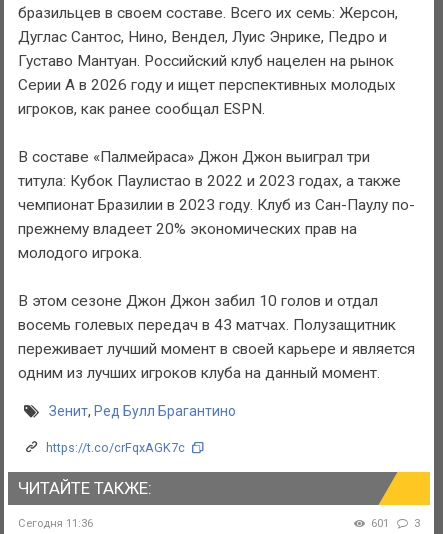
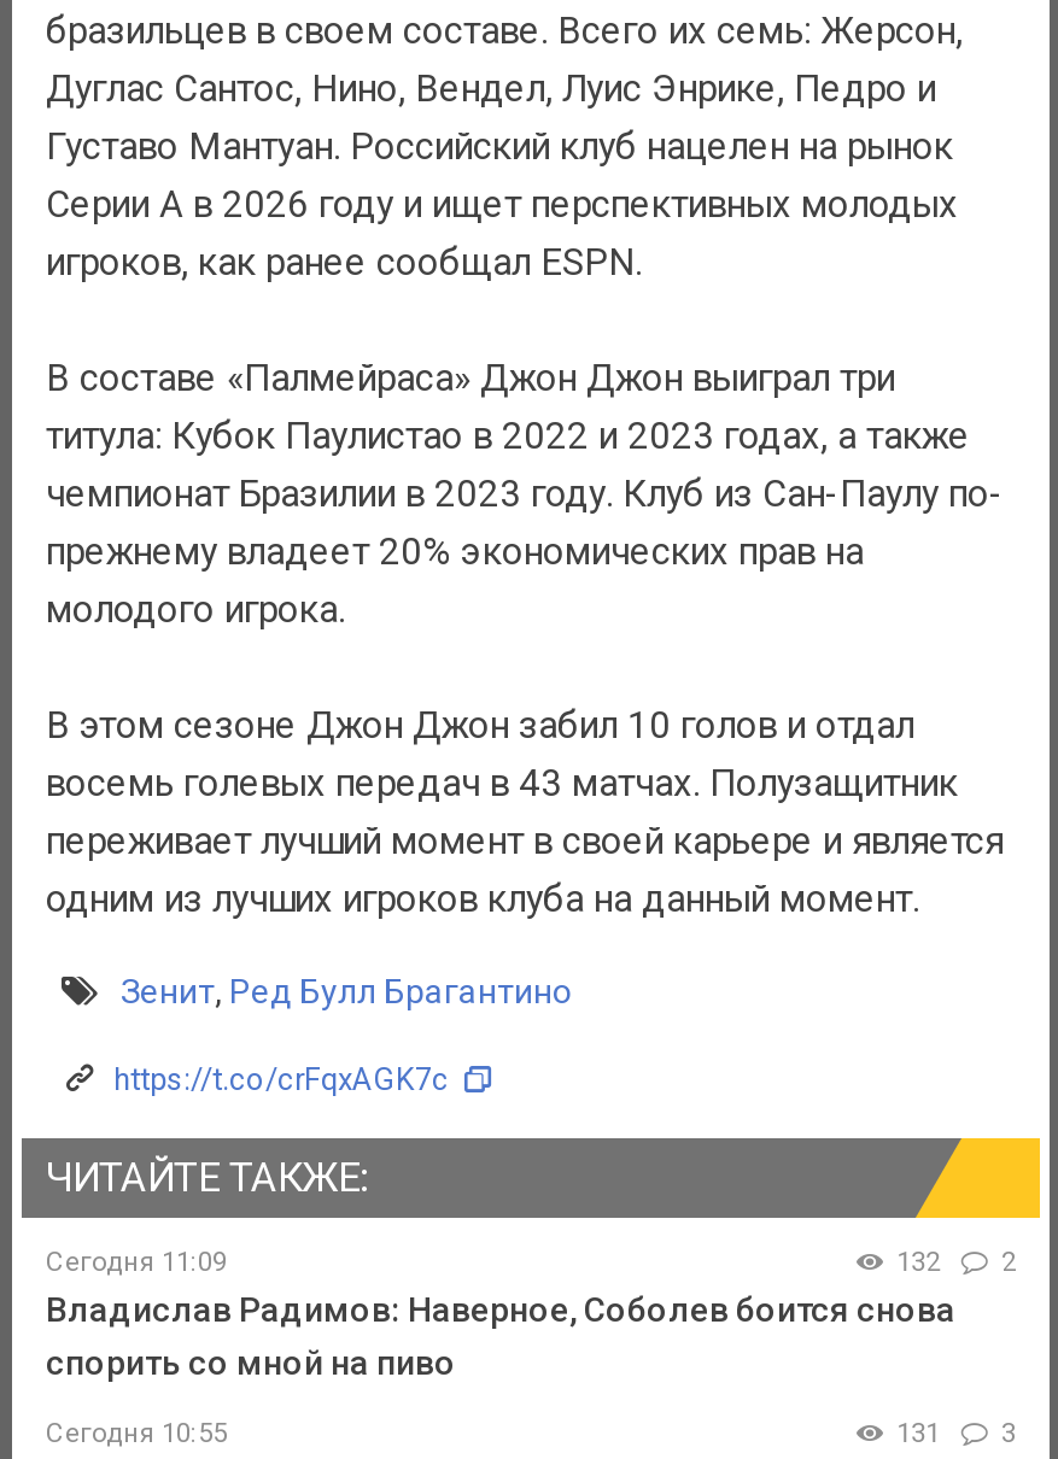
- Сегодня 11:36
- 601
+ Сегодня 11:09
+ 132
+ 2
+ Владислав Радимов: Наверное, Соболев боится снова
+ спорить со мной на пиво
+ Сегодня 10:55
+ 131
